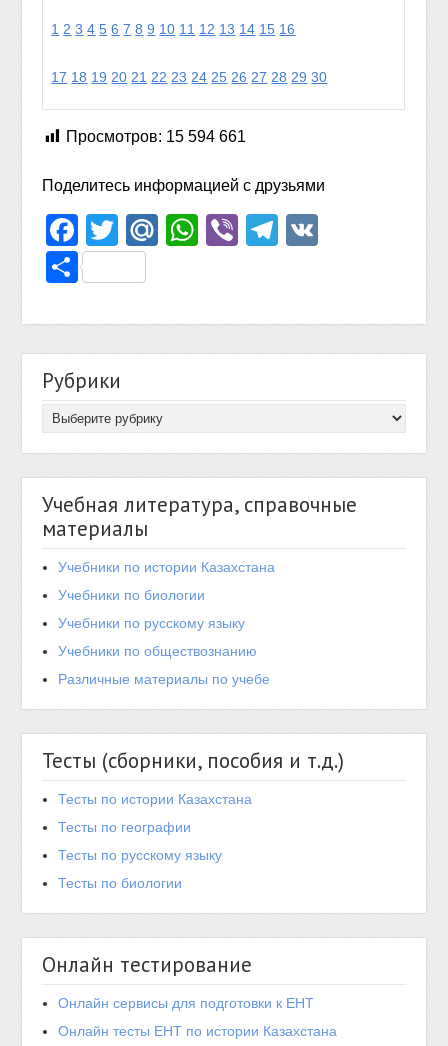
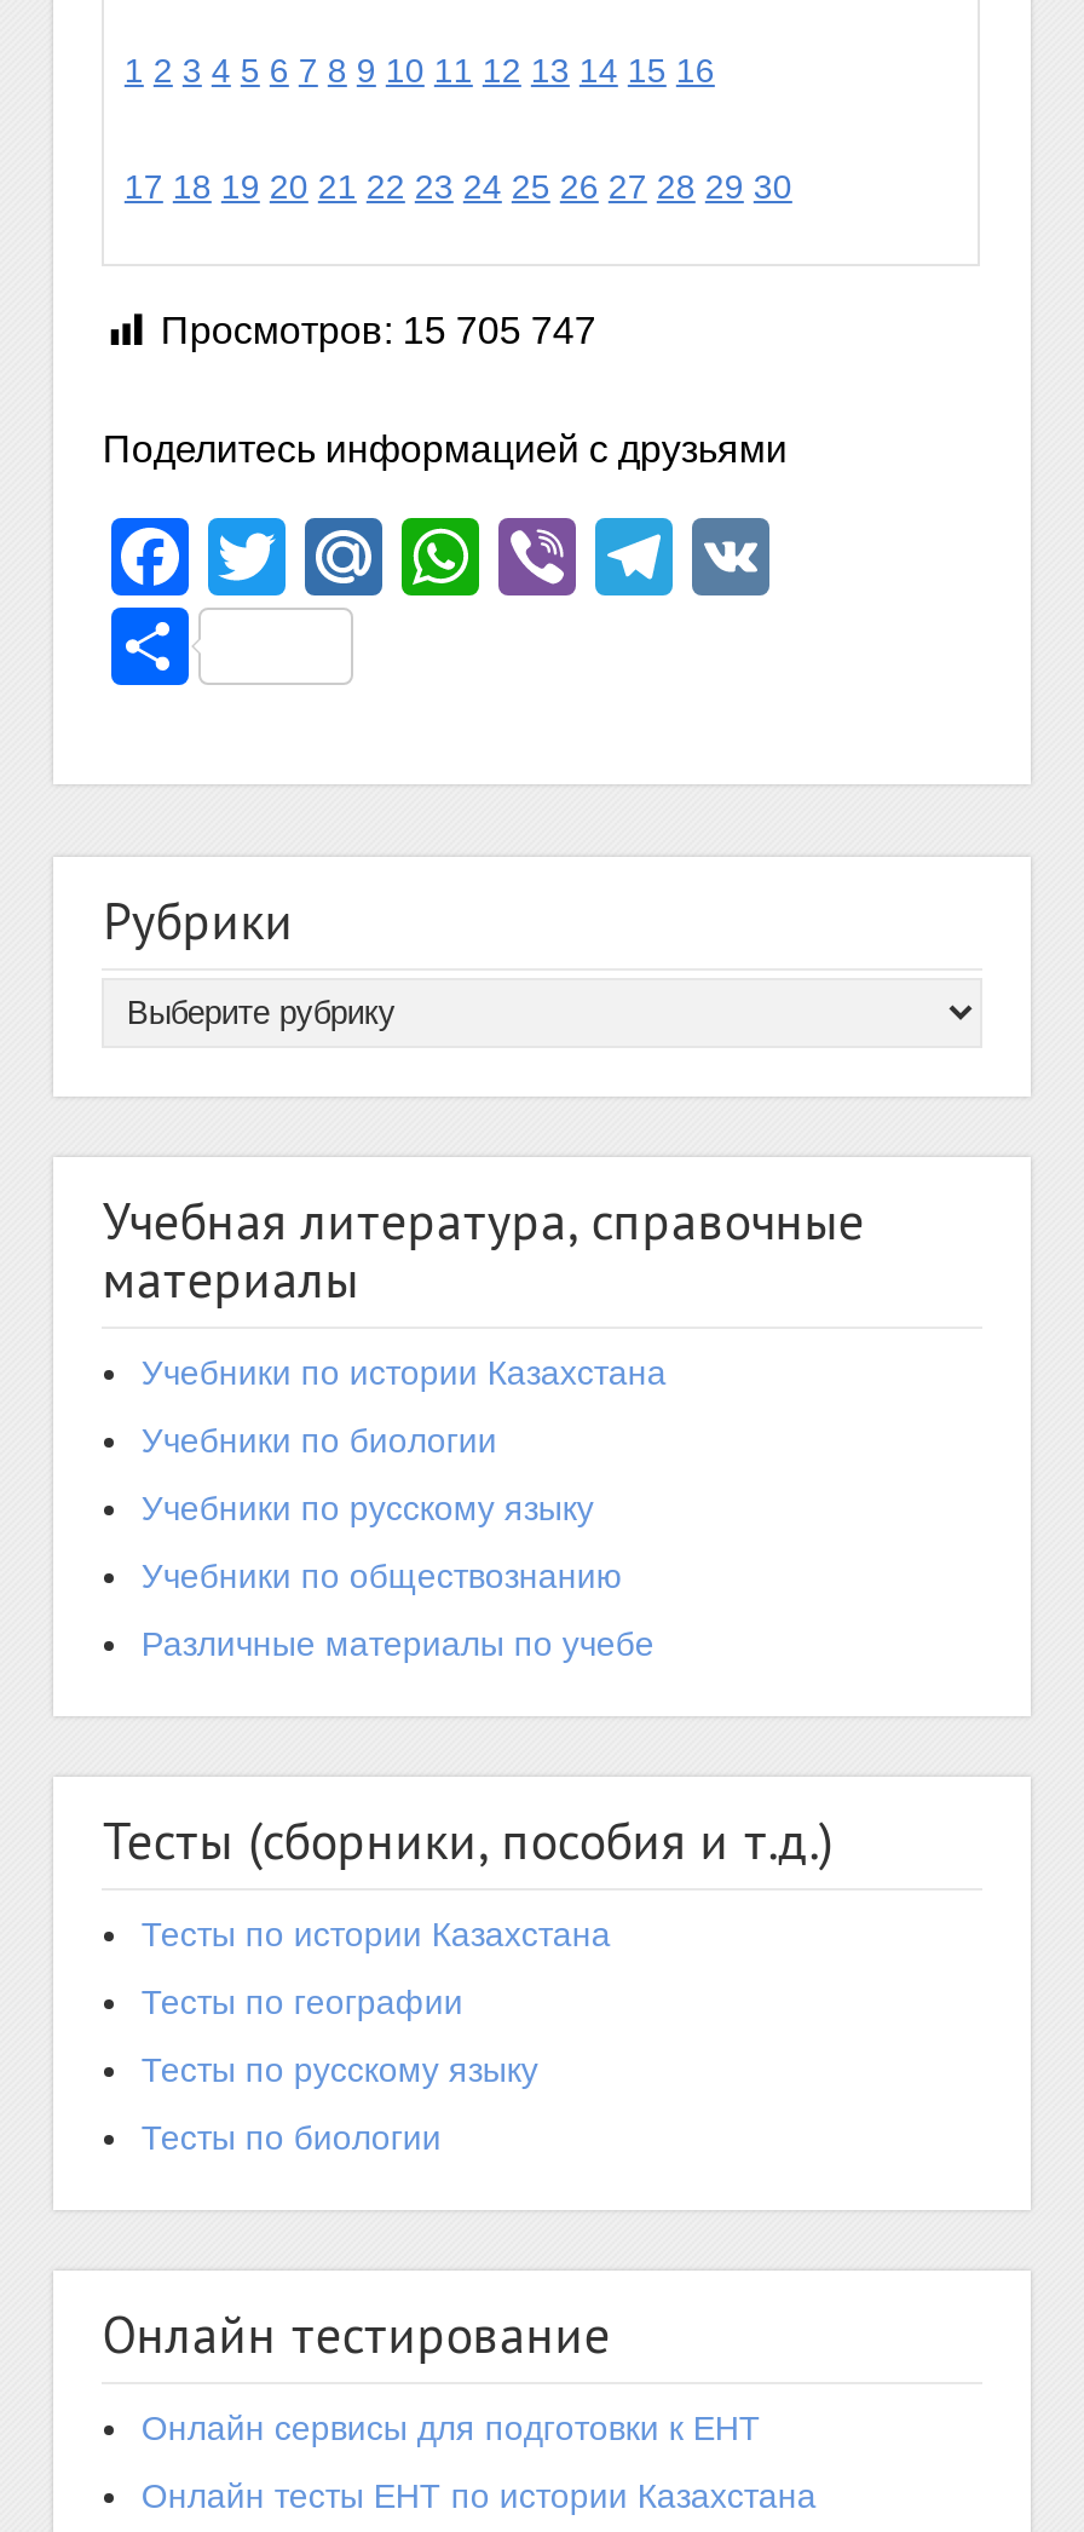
- Просмотров: 15 594 661
+ Просмотров: 15 705 747
